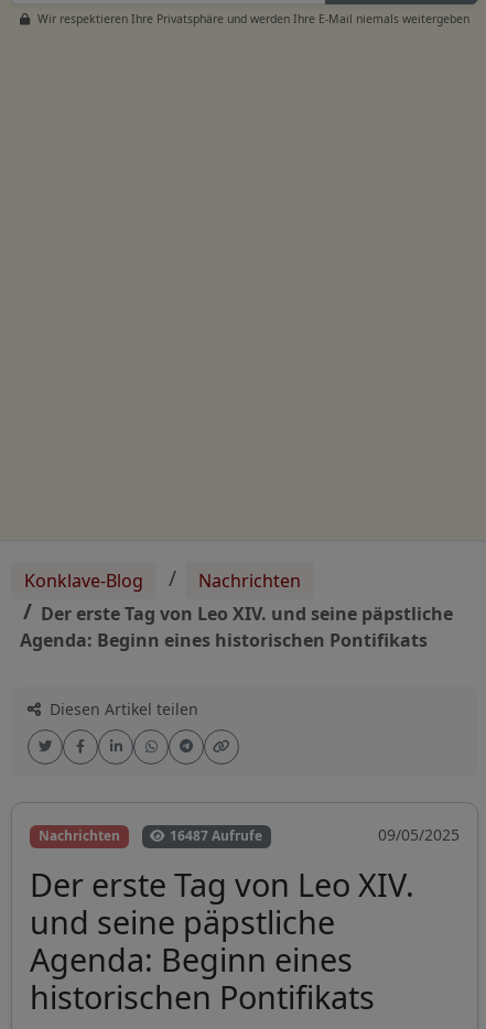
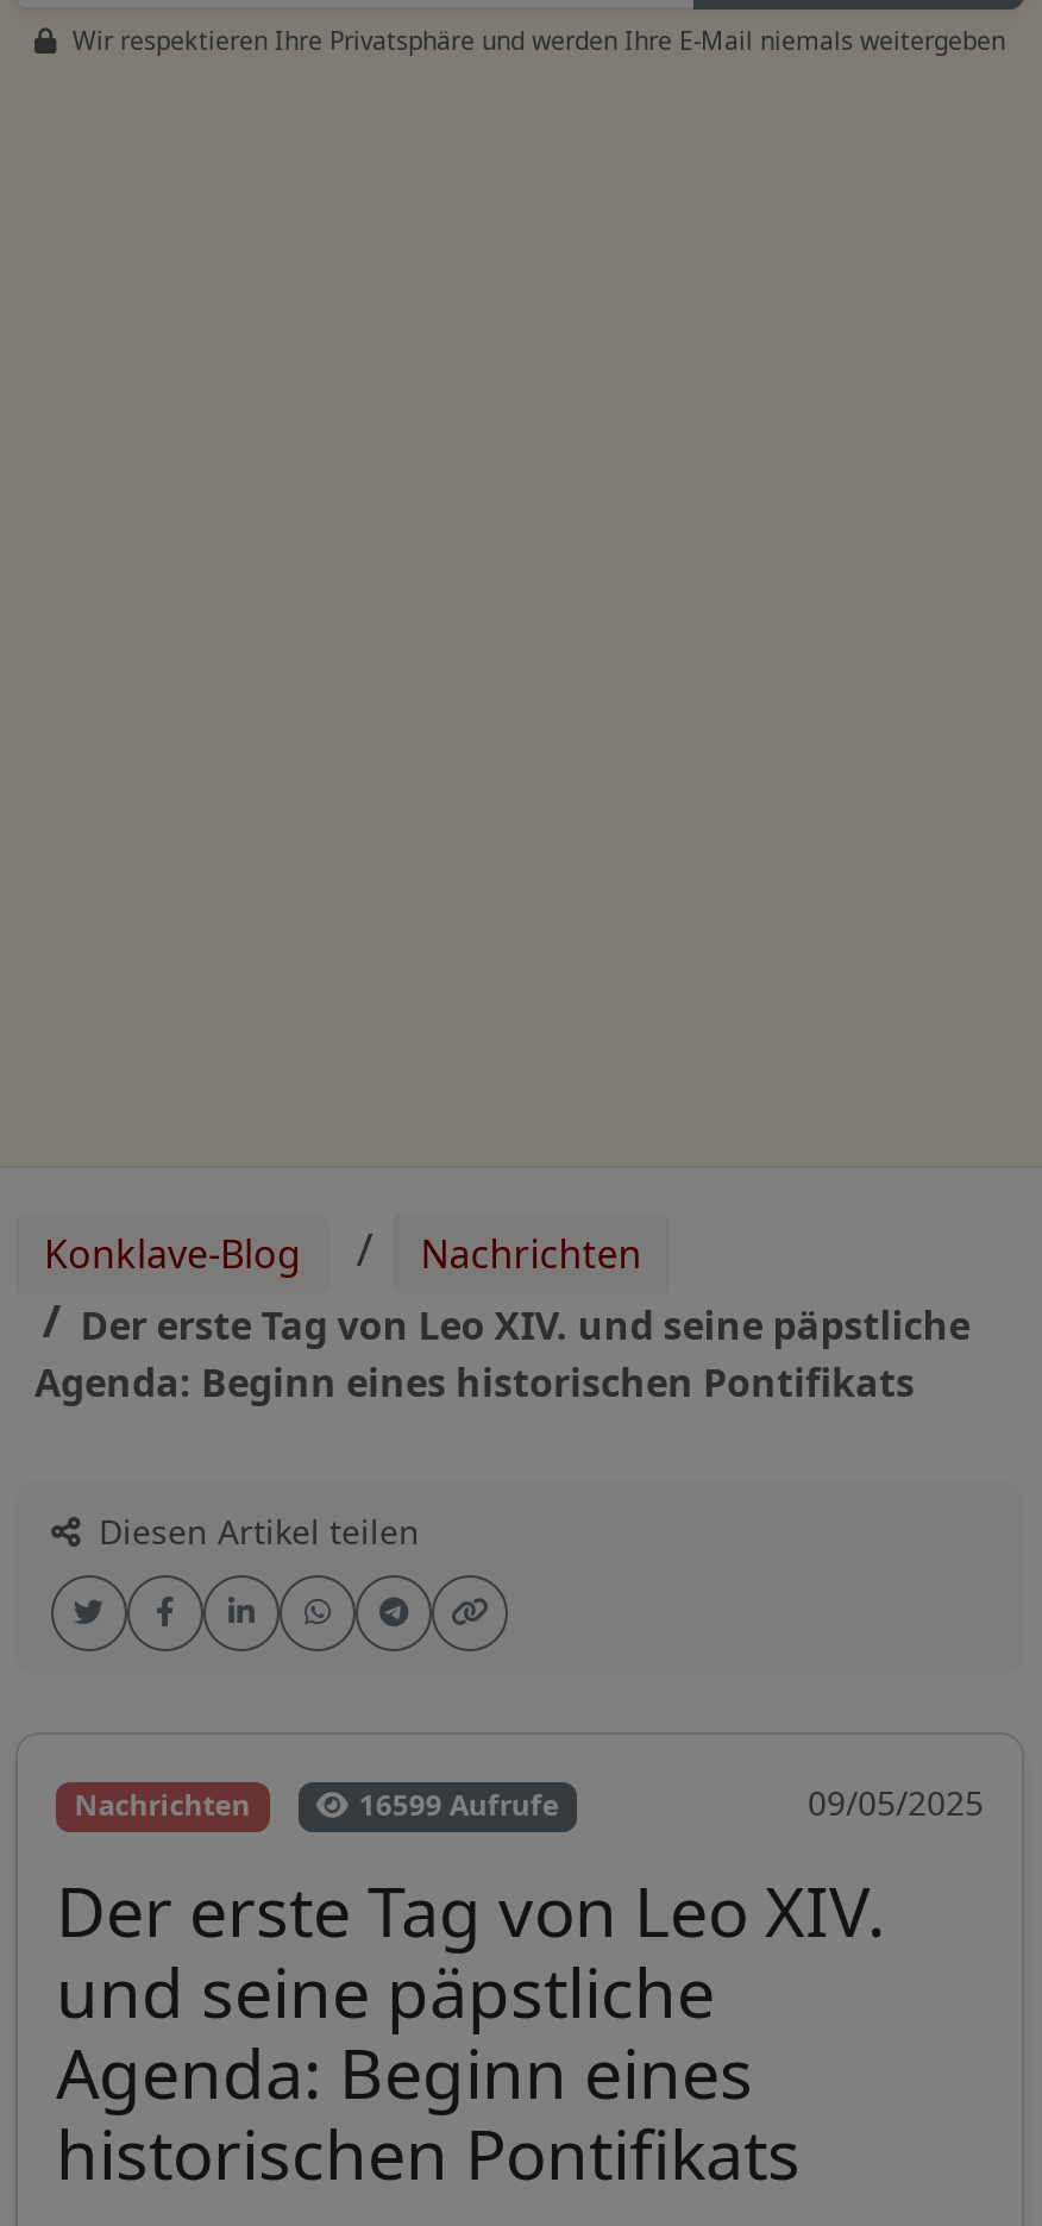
- 16487 Aufrufe
+ 16599 Aufrufe
